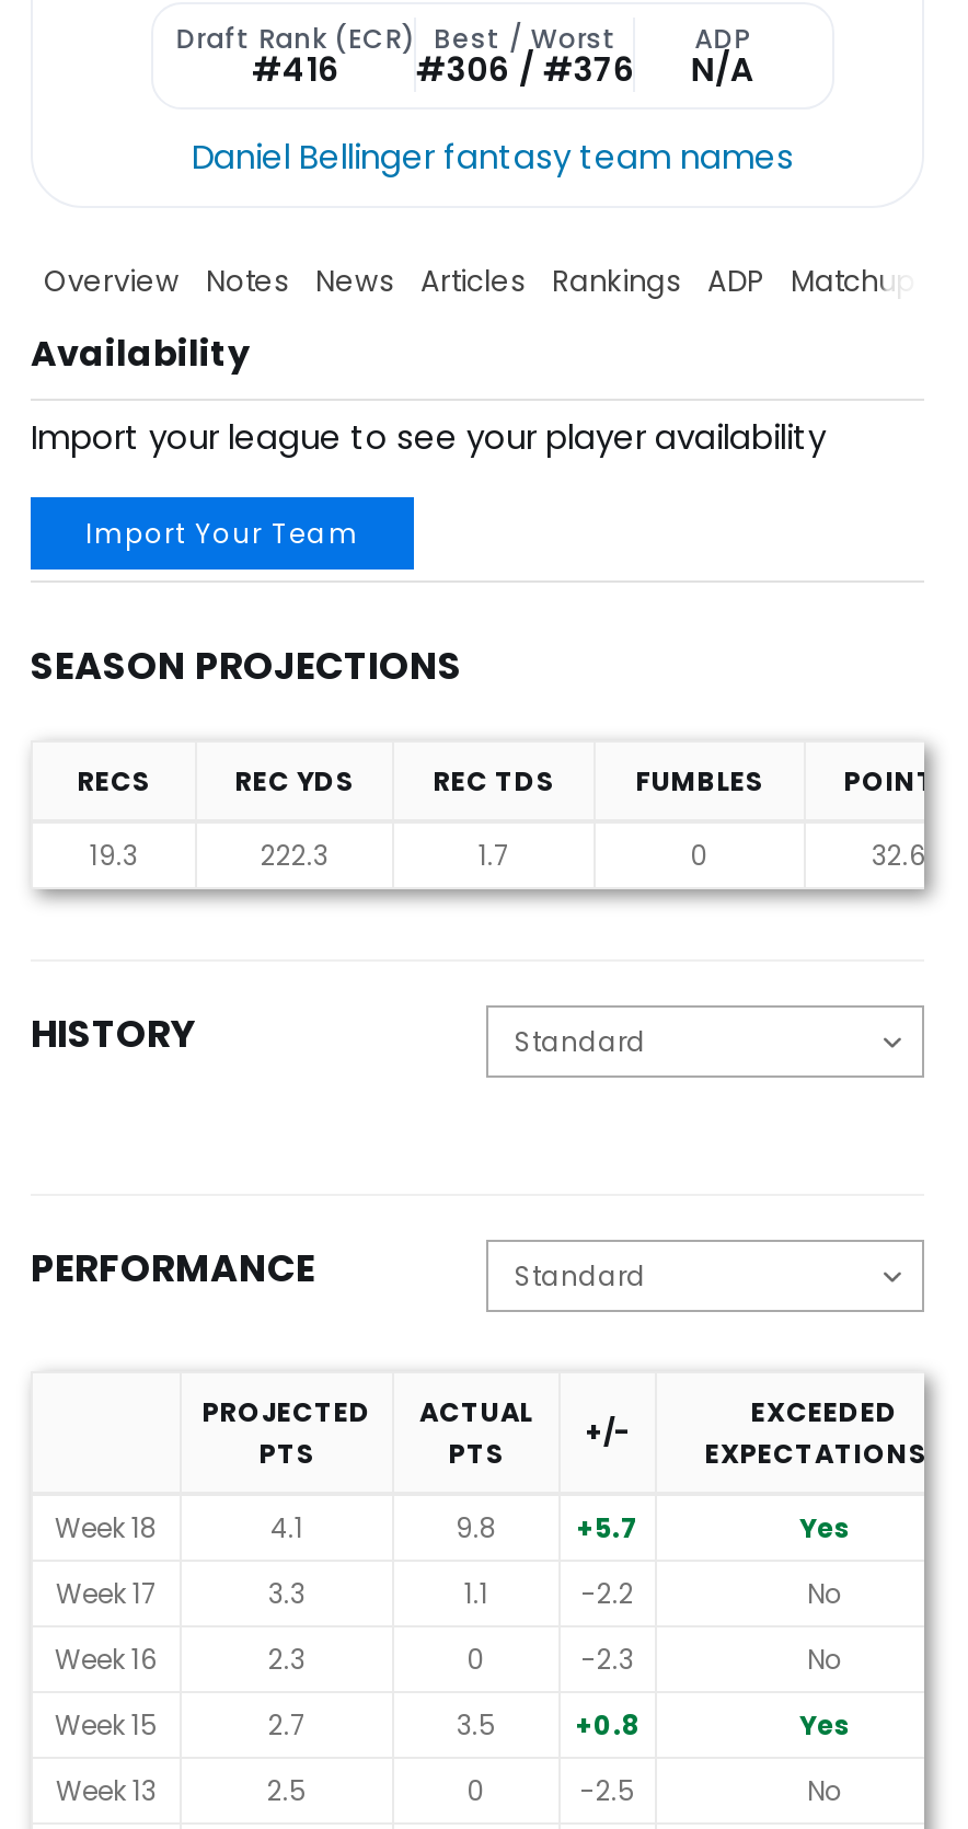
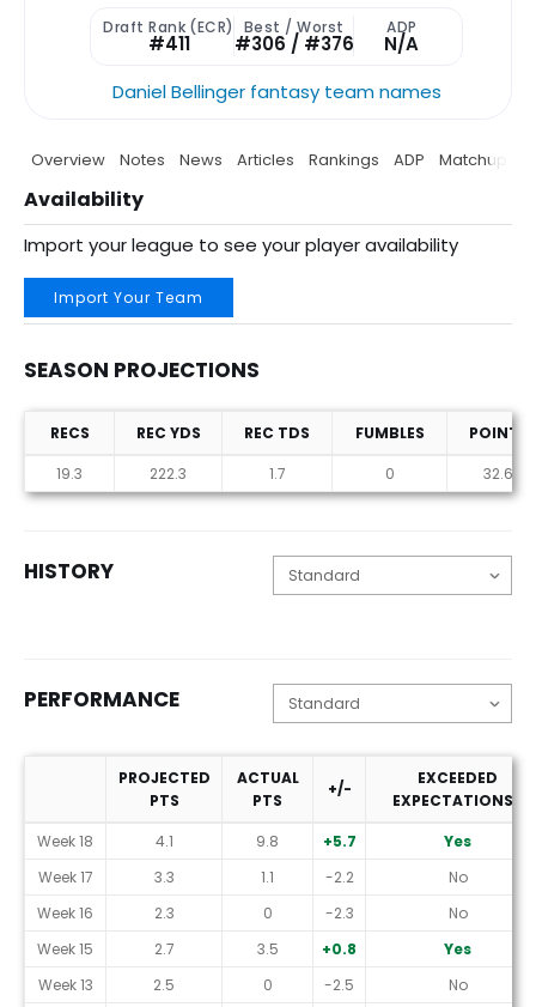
- #416 #306 / #376 N/A
+ #411 #306 / #376 N/A
